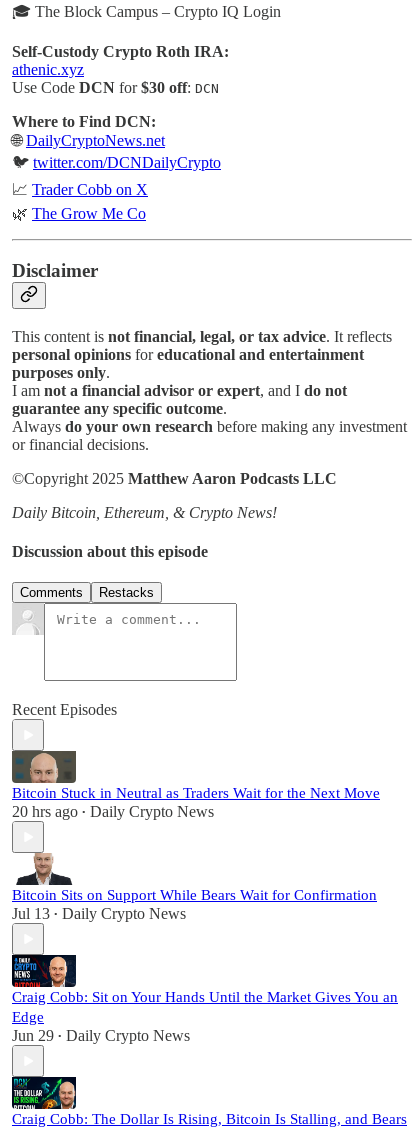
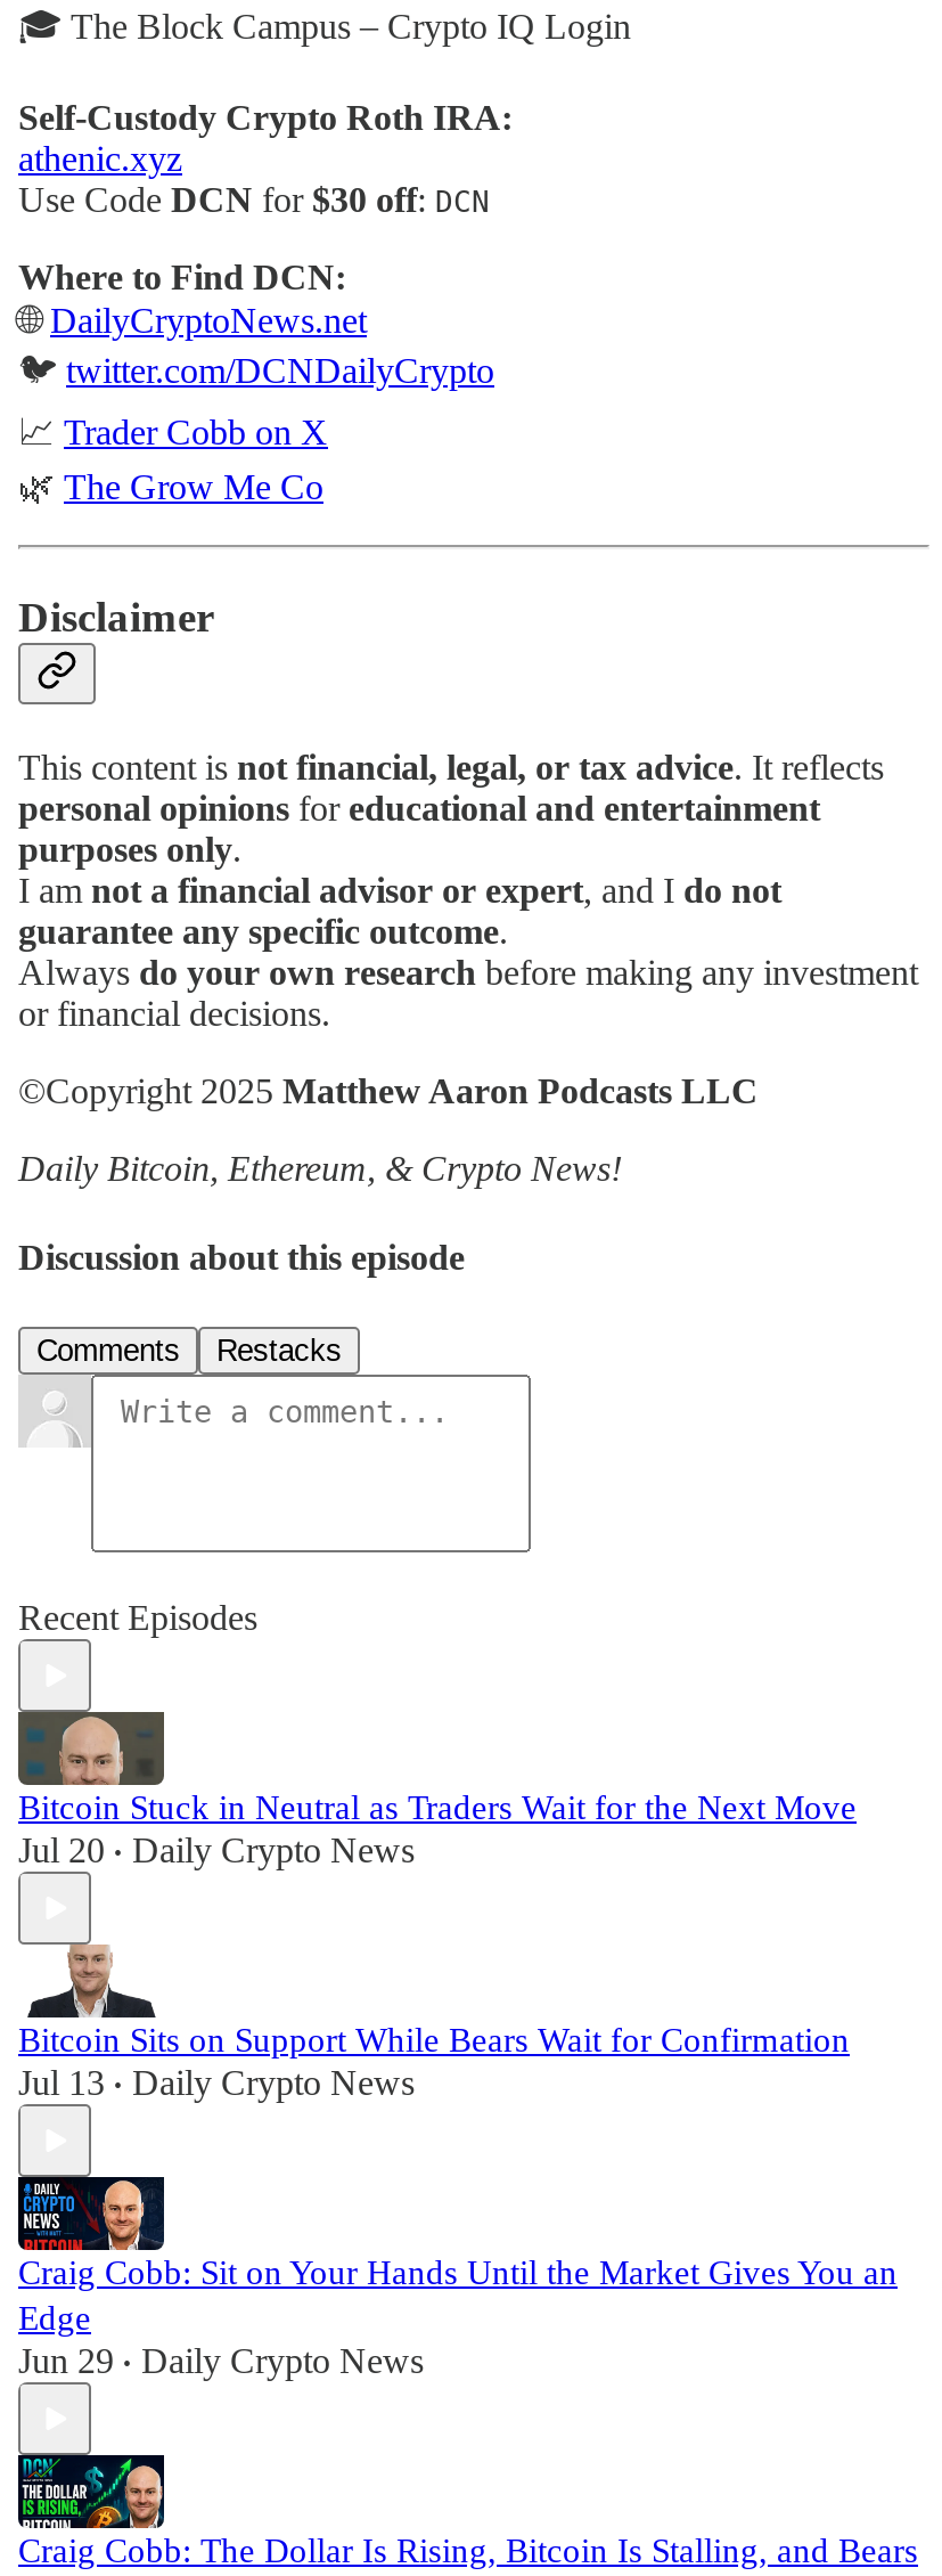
- 20 hrs ago • Daily Crypto News
+ Jul 20 • Daily Crypto News
